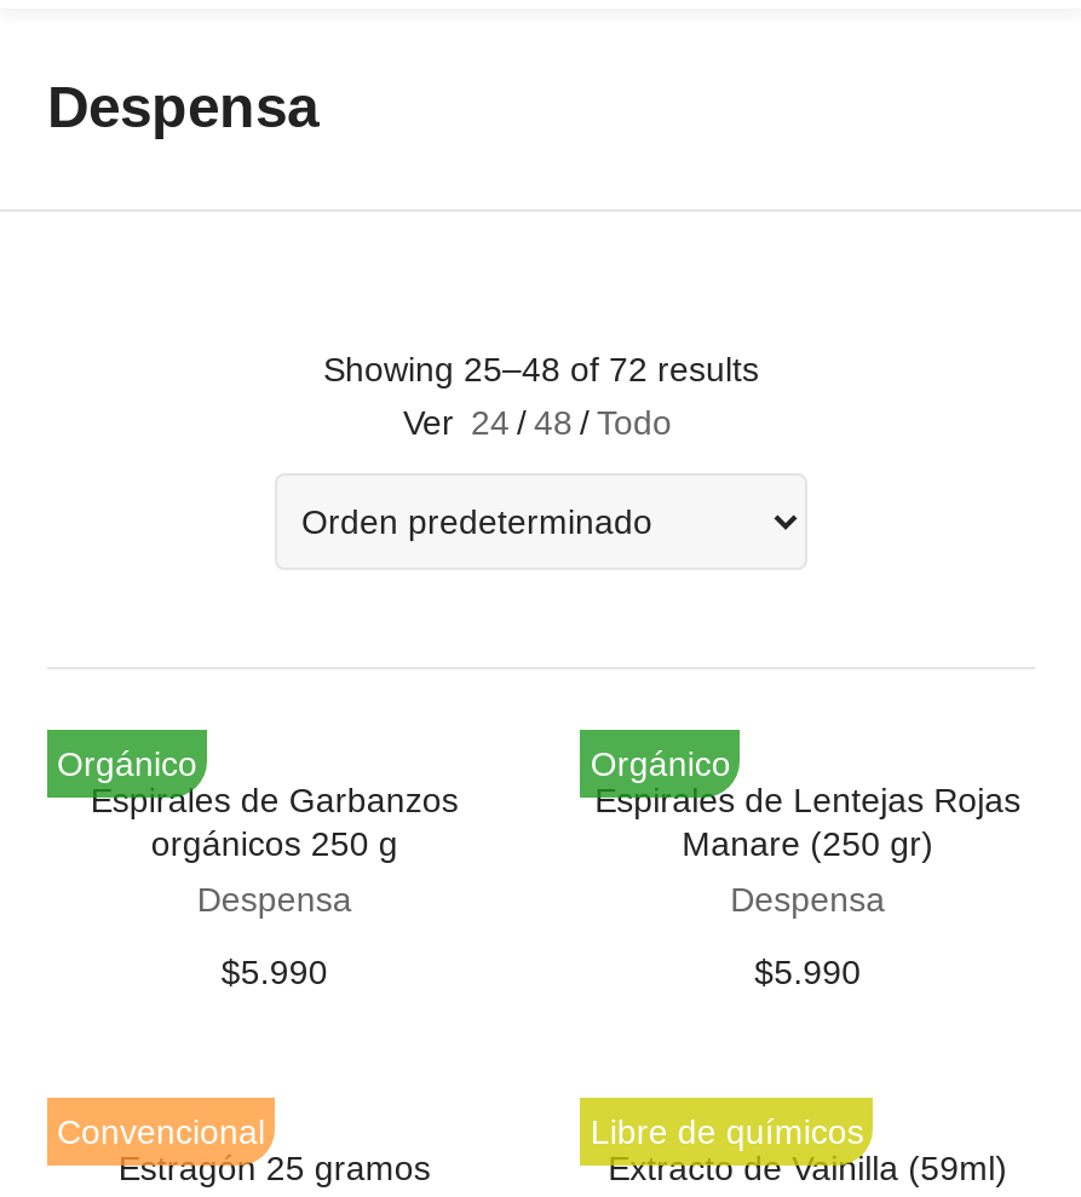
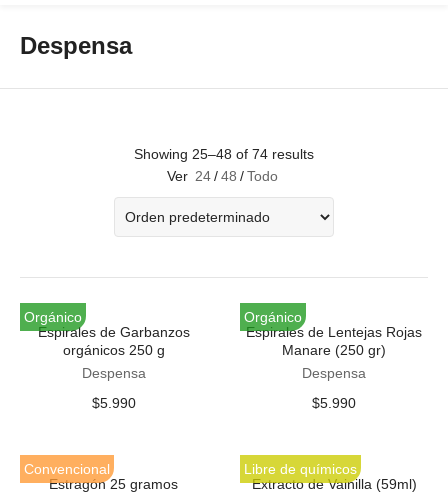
- Showing 25–48 of 72 results
+ Showing 25–48 of 74 results
